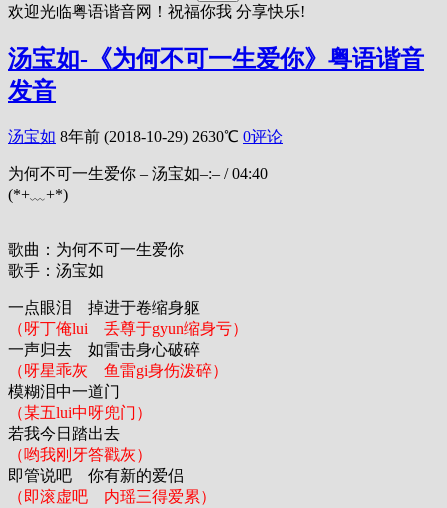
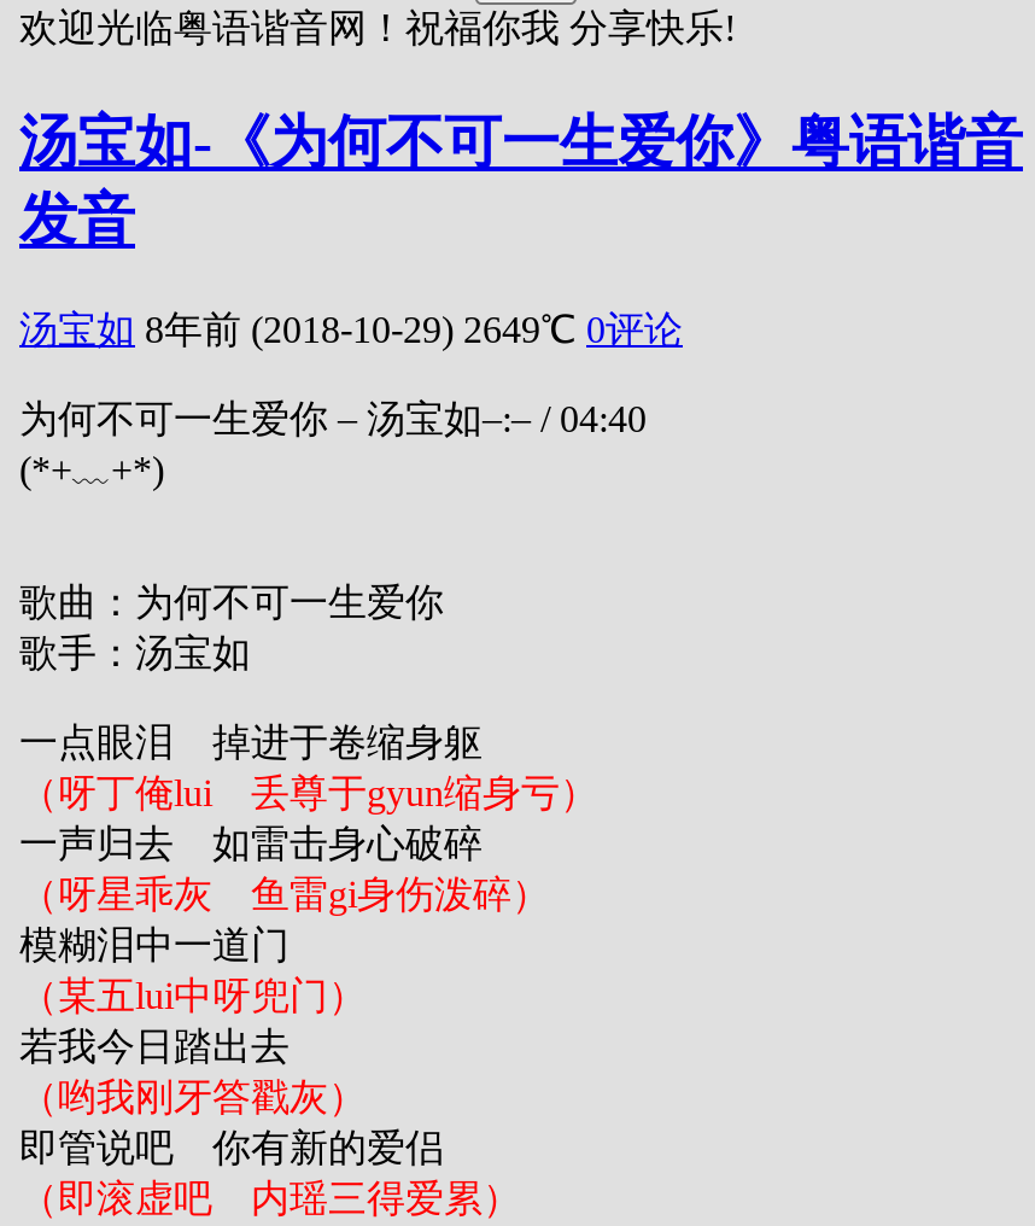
- 汤宝如 8年前 (2018-10-29) 2630℃ 0评论
+ 汤宝如 8年前 (2018-10-29) 2649℃ 0评论
